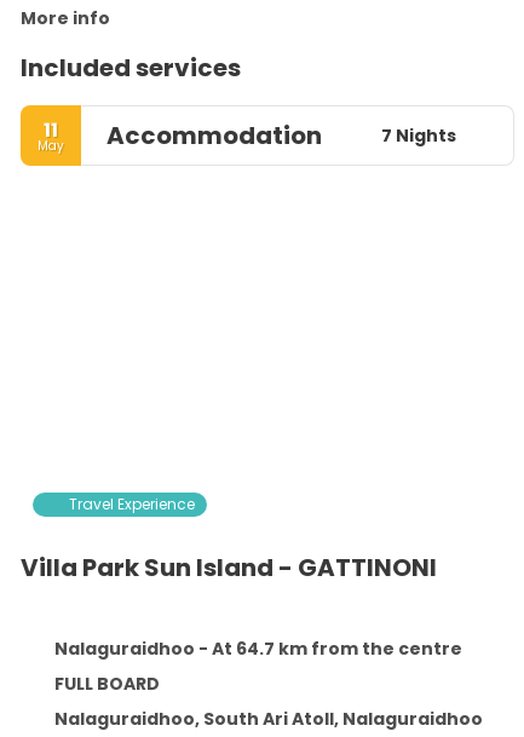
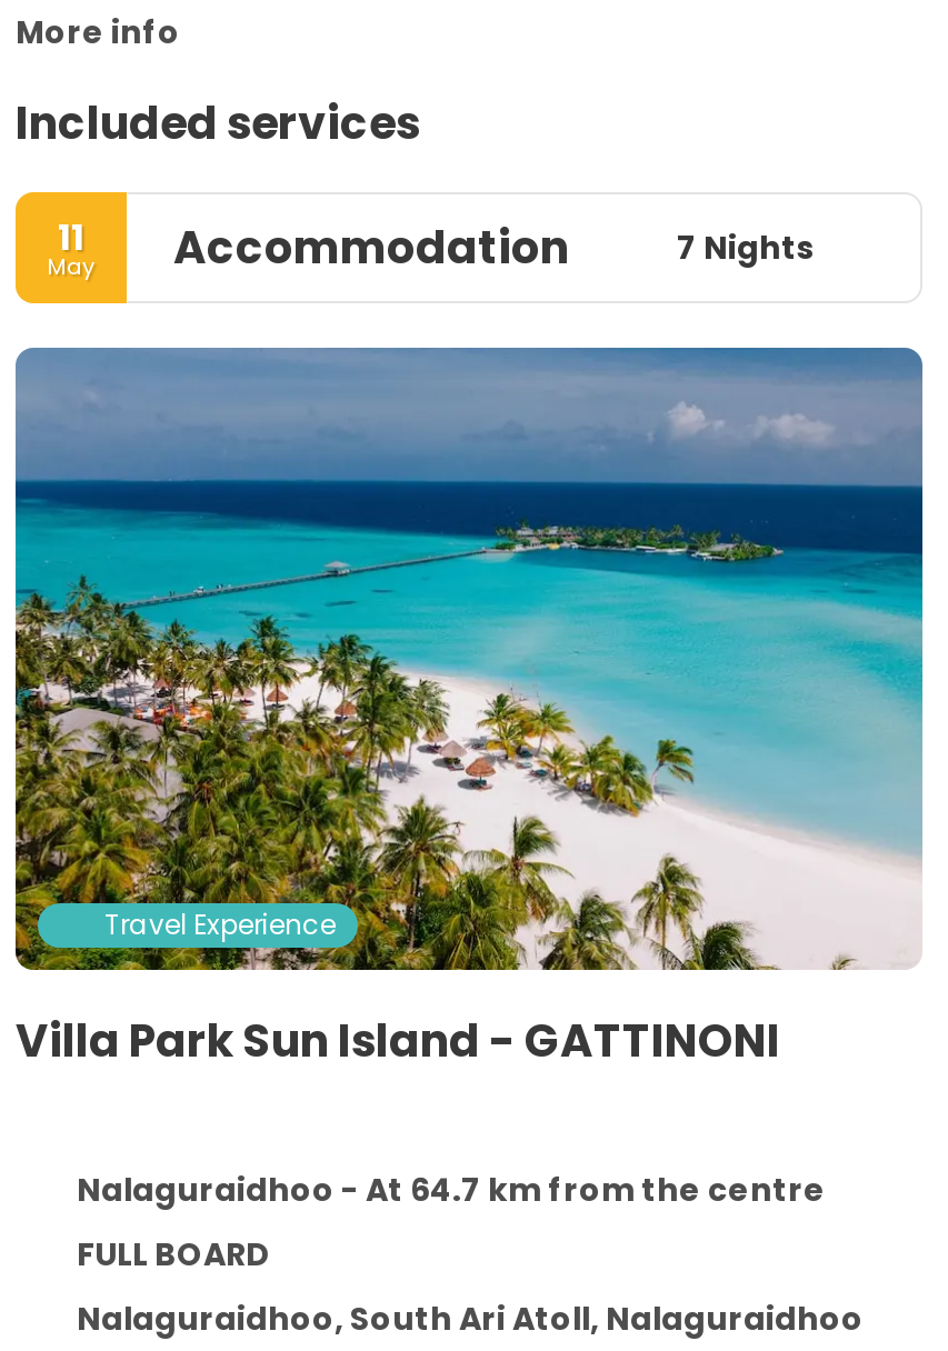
+ [image]
